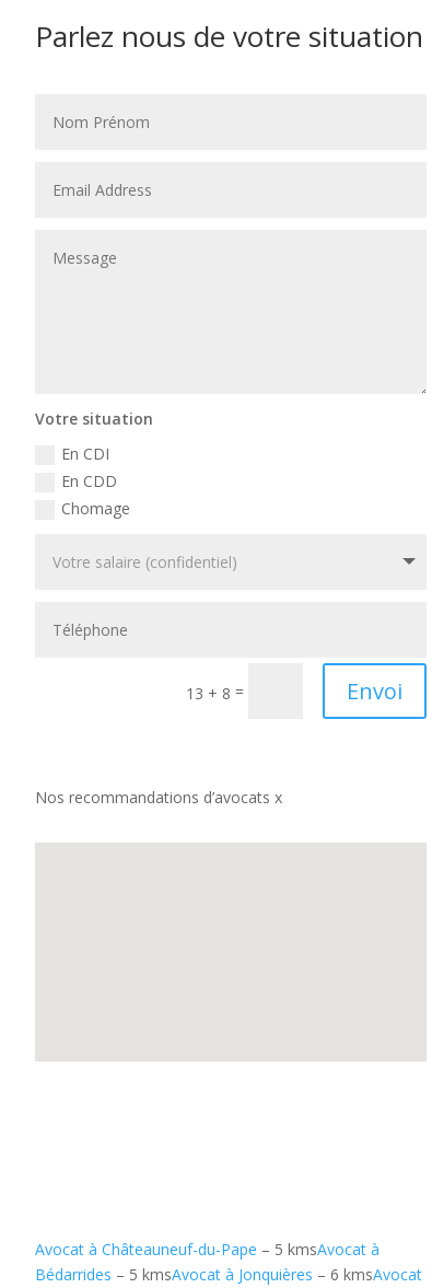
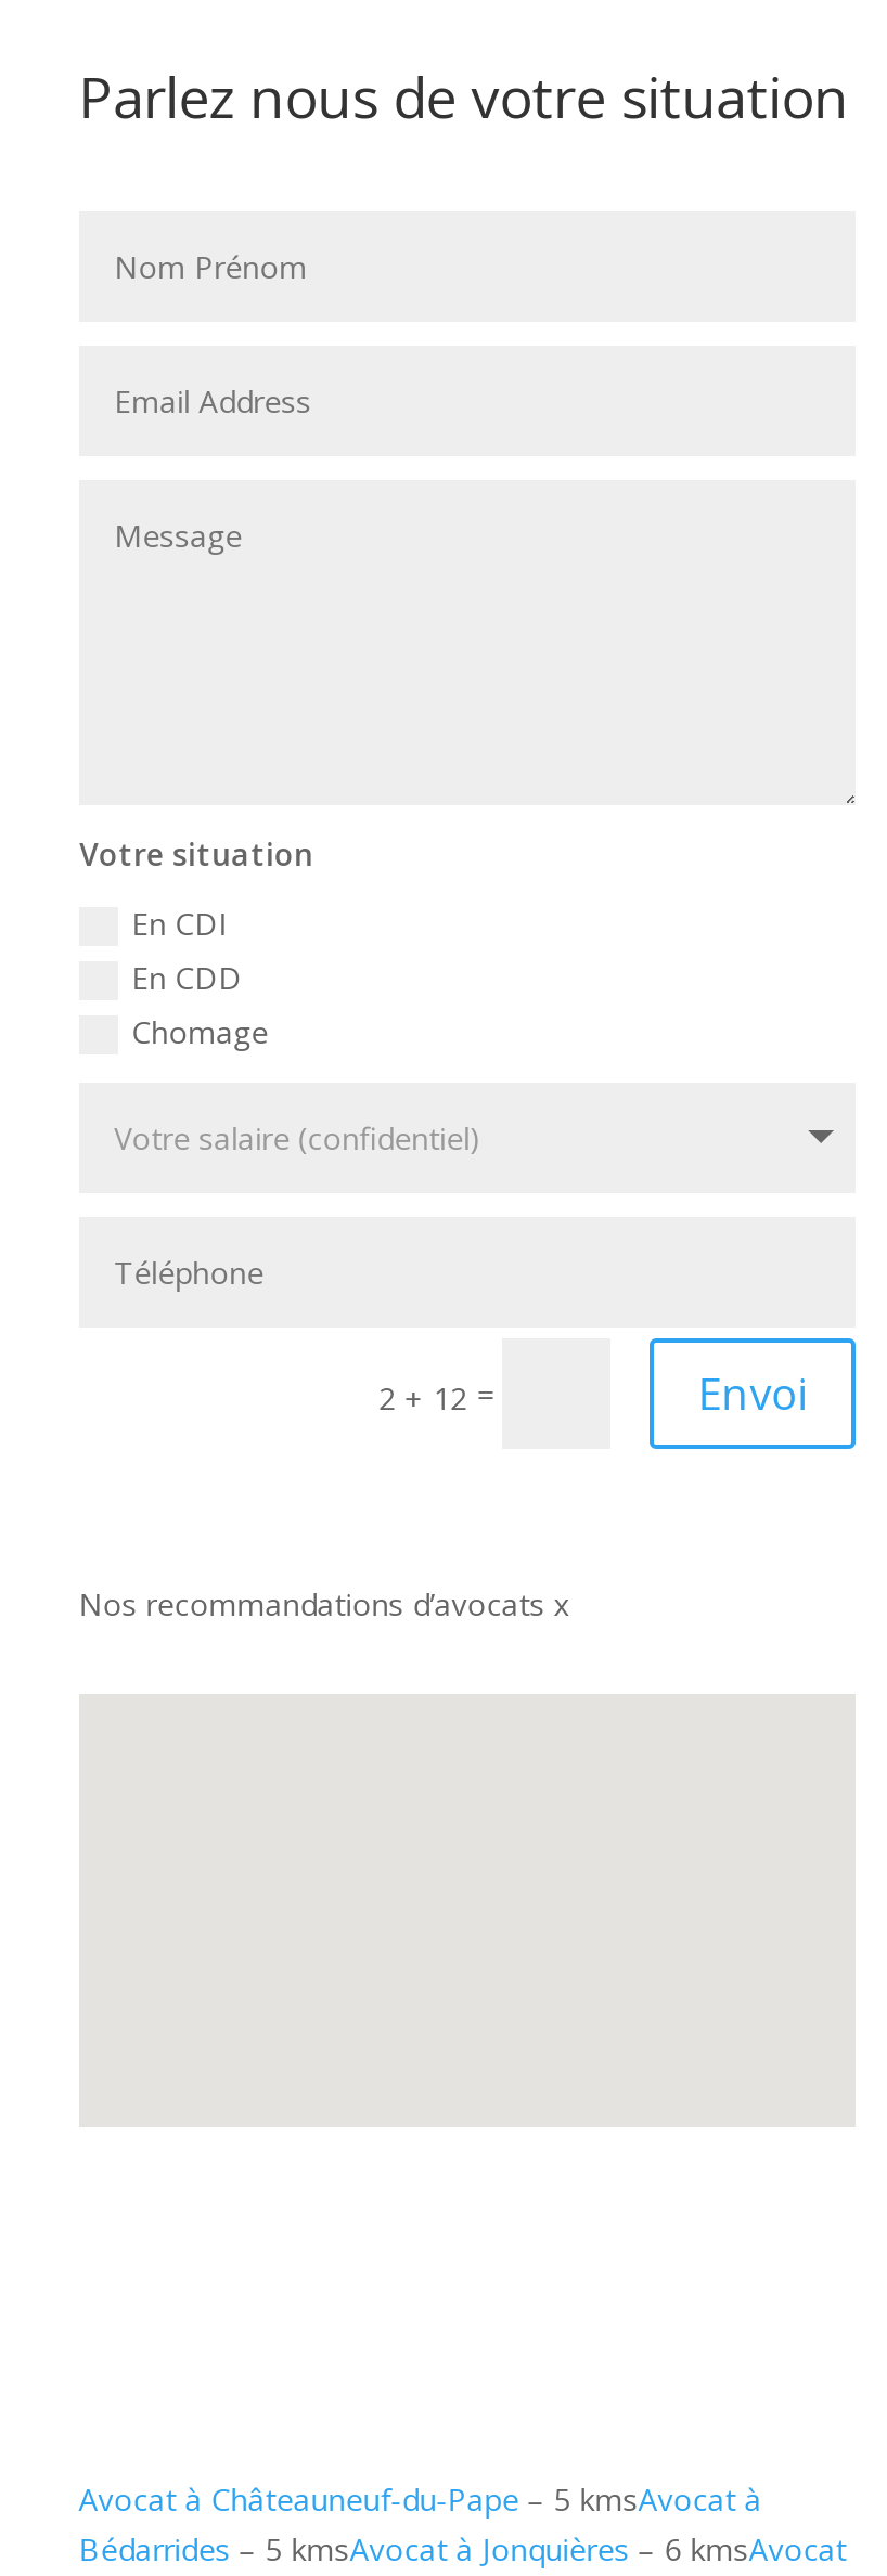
- 13 + 8 =
+ 2 + 12 =
